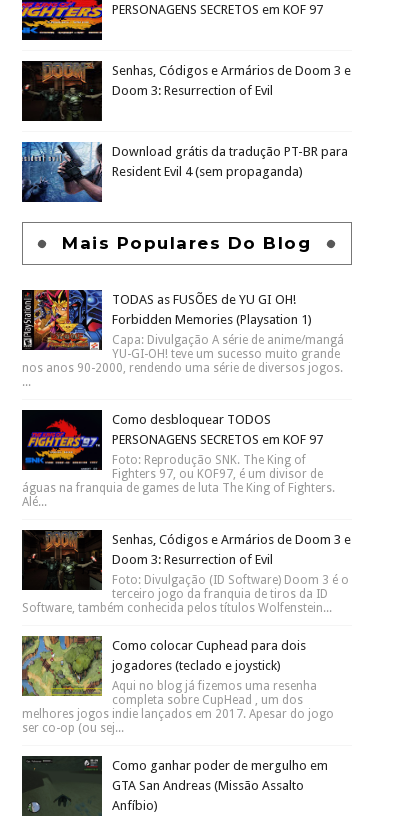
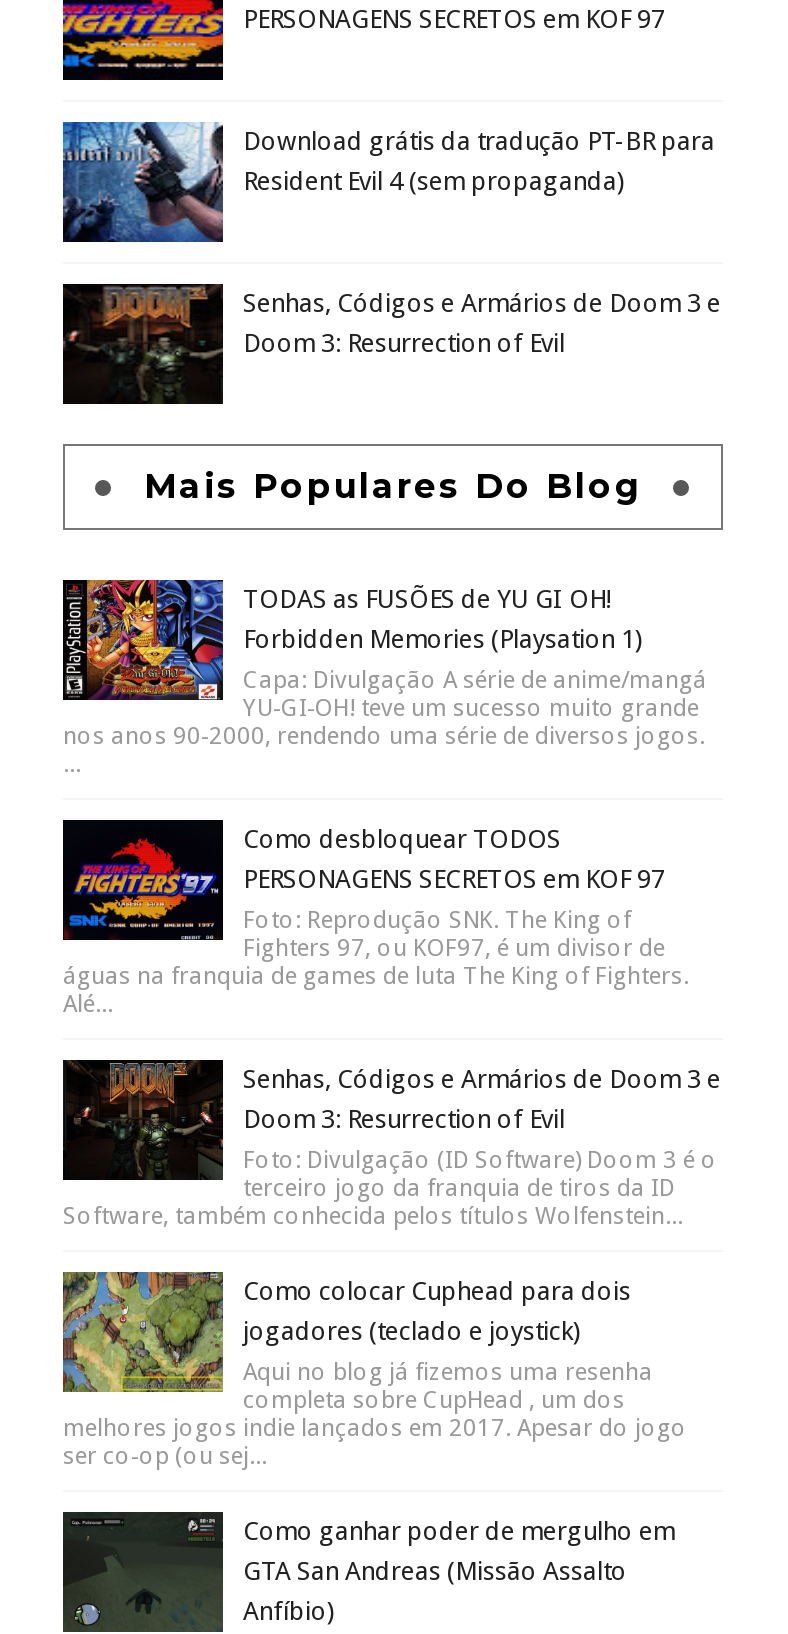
moved down: [image] | Senhas, Códigos e Armários de Doom 3 e | Doom 3: Resurrection of Evil

moved up: [image] | Download grátis da tradução PT-BR para | Resident Evil 4 (sem propaganda)
